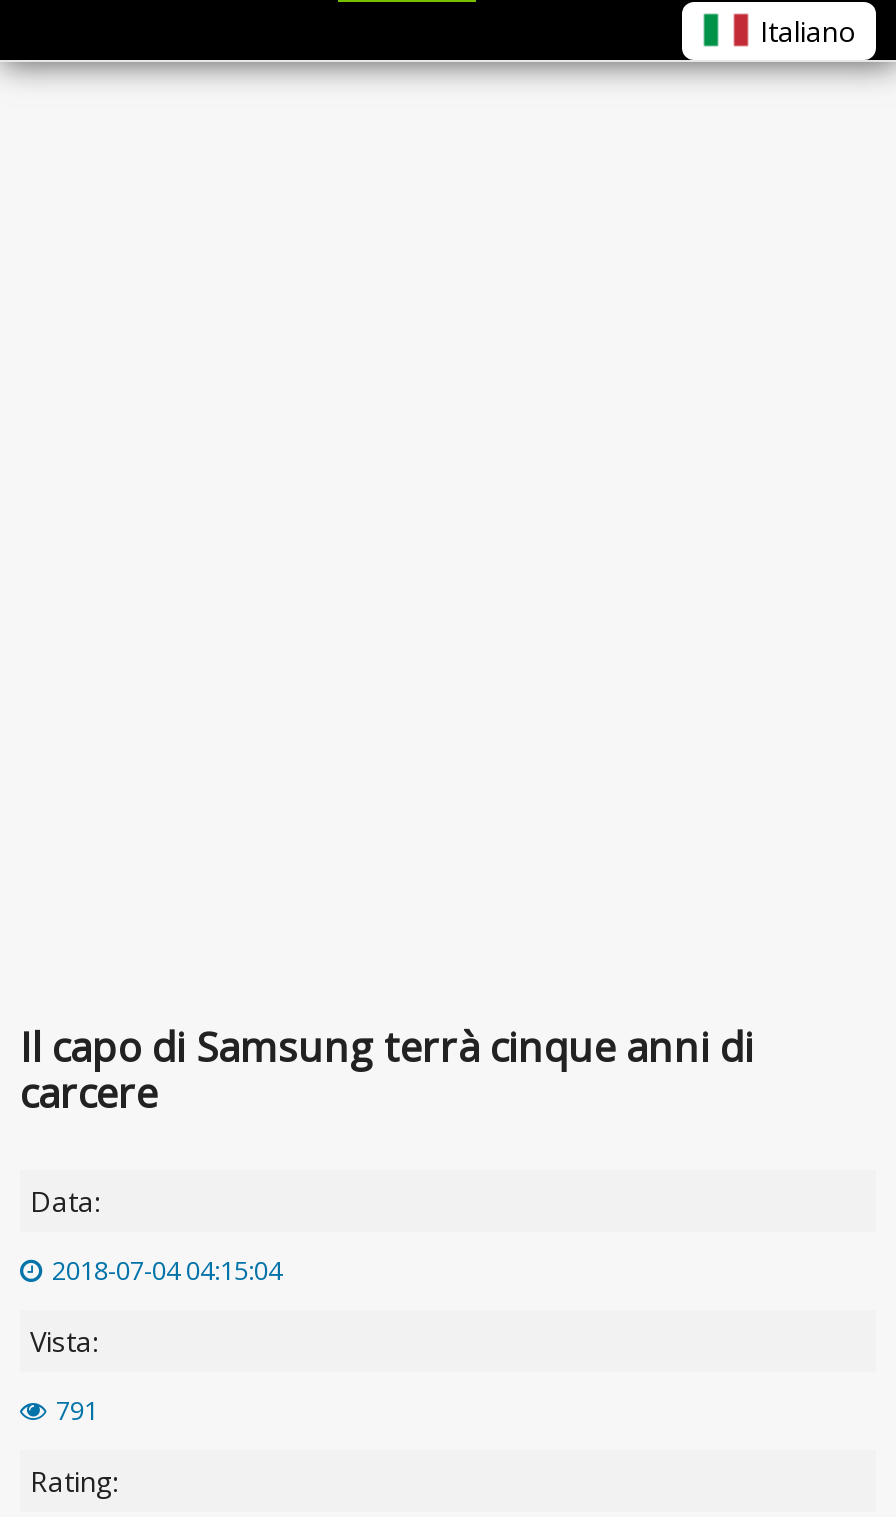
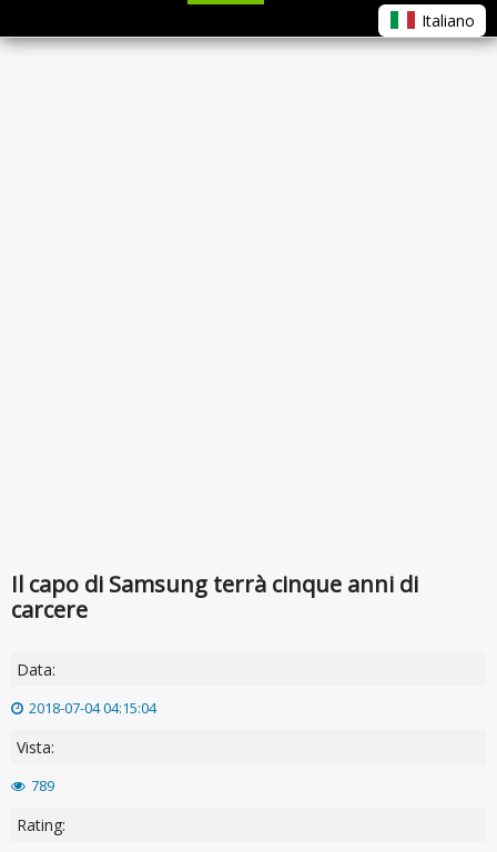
- 791
+ 789
